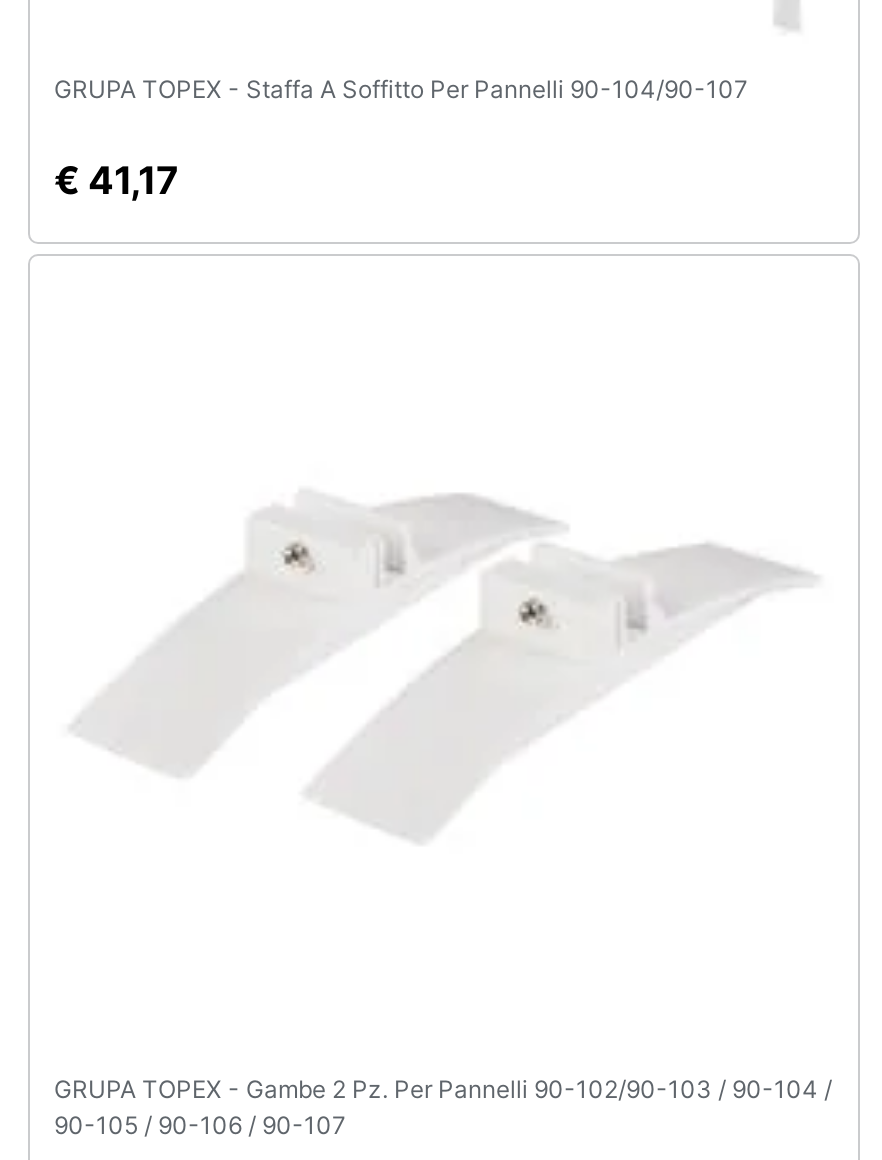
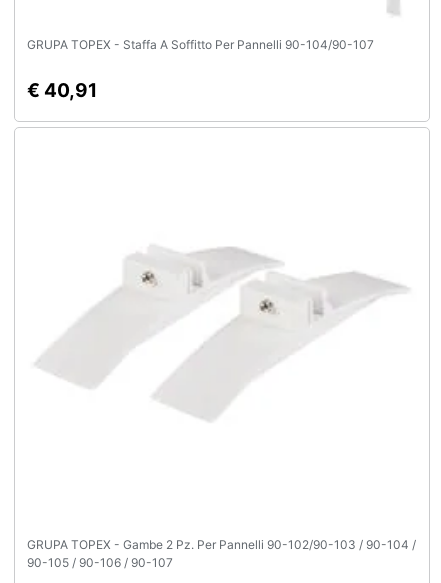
- € 41,17
+ € 40,91
